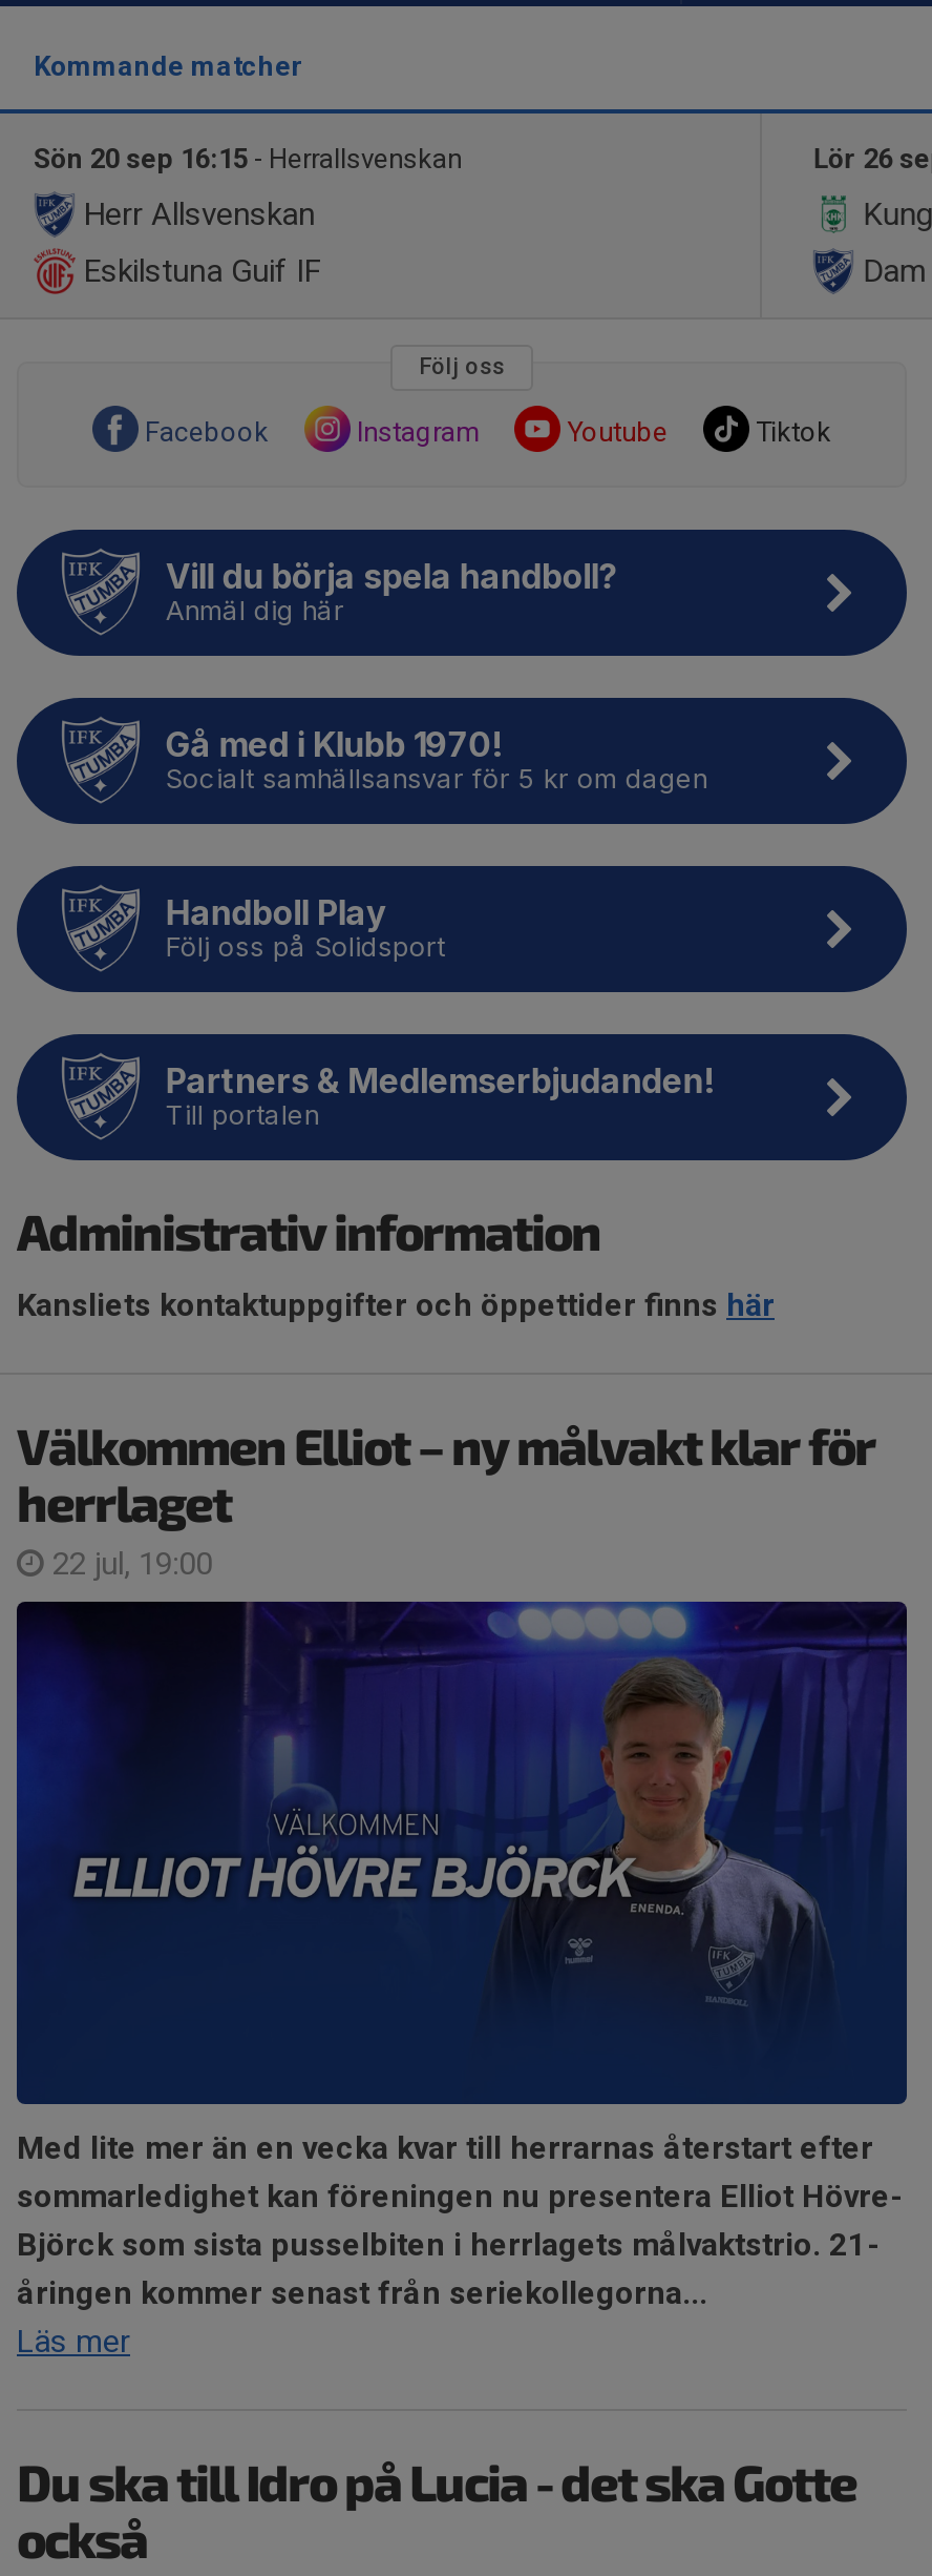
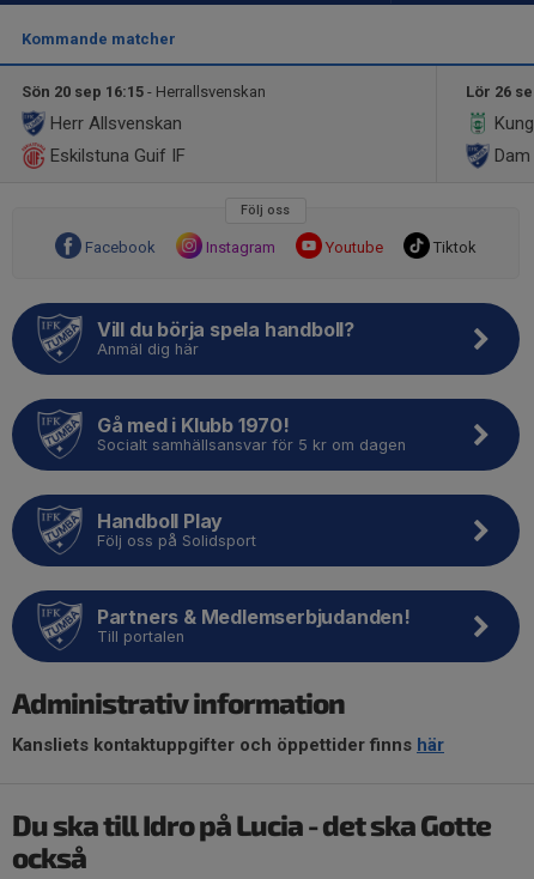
- Välkommen Elliot – ny målvakt klar för
- herrlaget
- 22 jul, 19:00

- [image]
- Med lite mer än en vecka kvar till herrarnas återstart efter
- sommarledighet kan föreningen nu presentera Elliot Hövre-
- Björck som sista pusselbiten i herrlagets målvaktstrio. 21-
- åringen kommer senast från seriekollegorna...
- Läs mer
